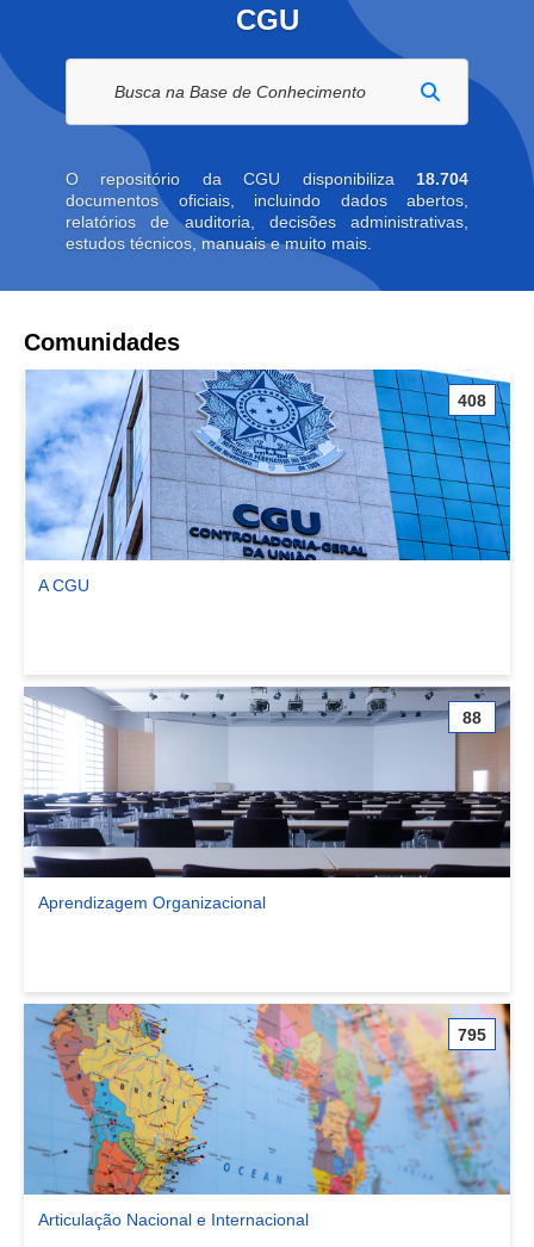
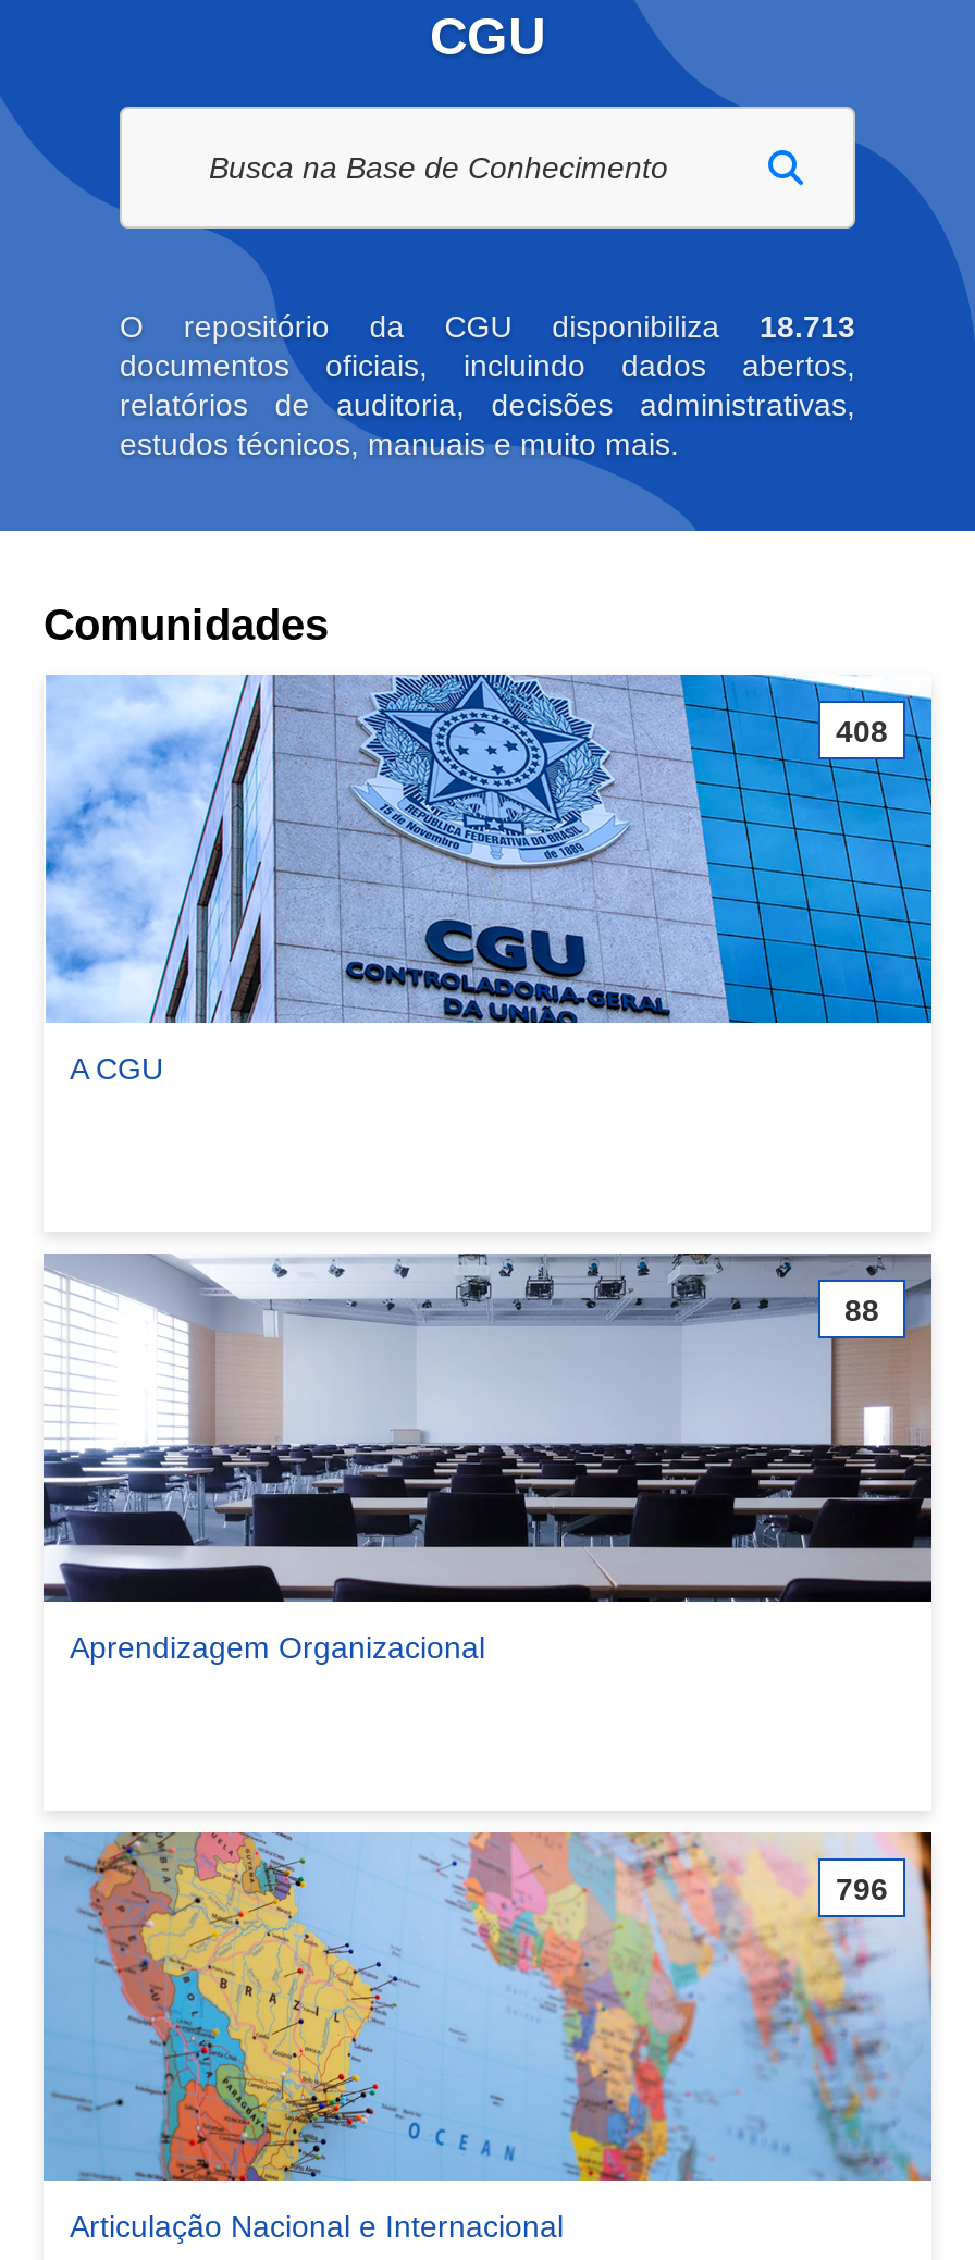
- O repositório da CGU disponibiliza 18.704
+ O repositório da CGU disponibiliza 18.713

- 795
+ 796
